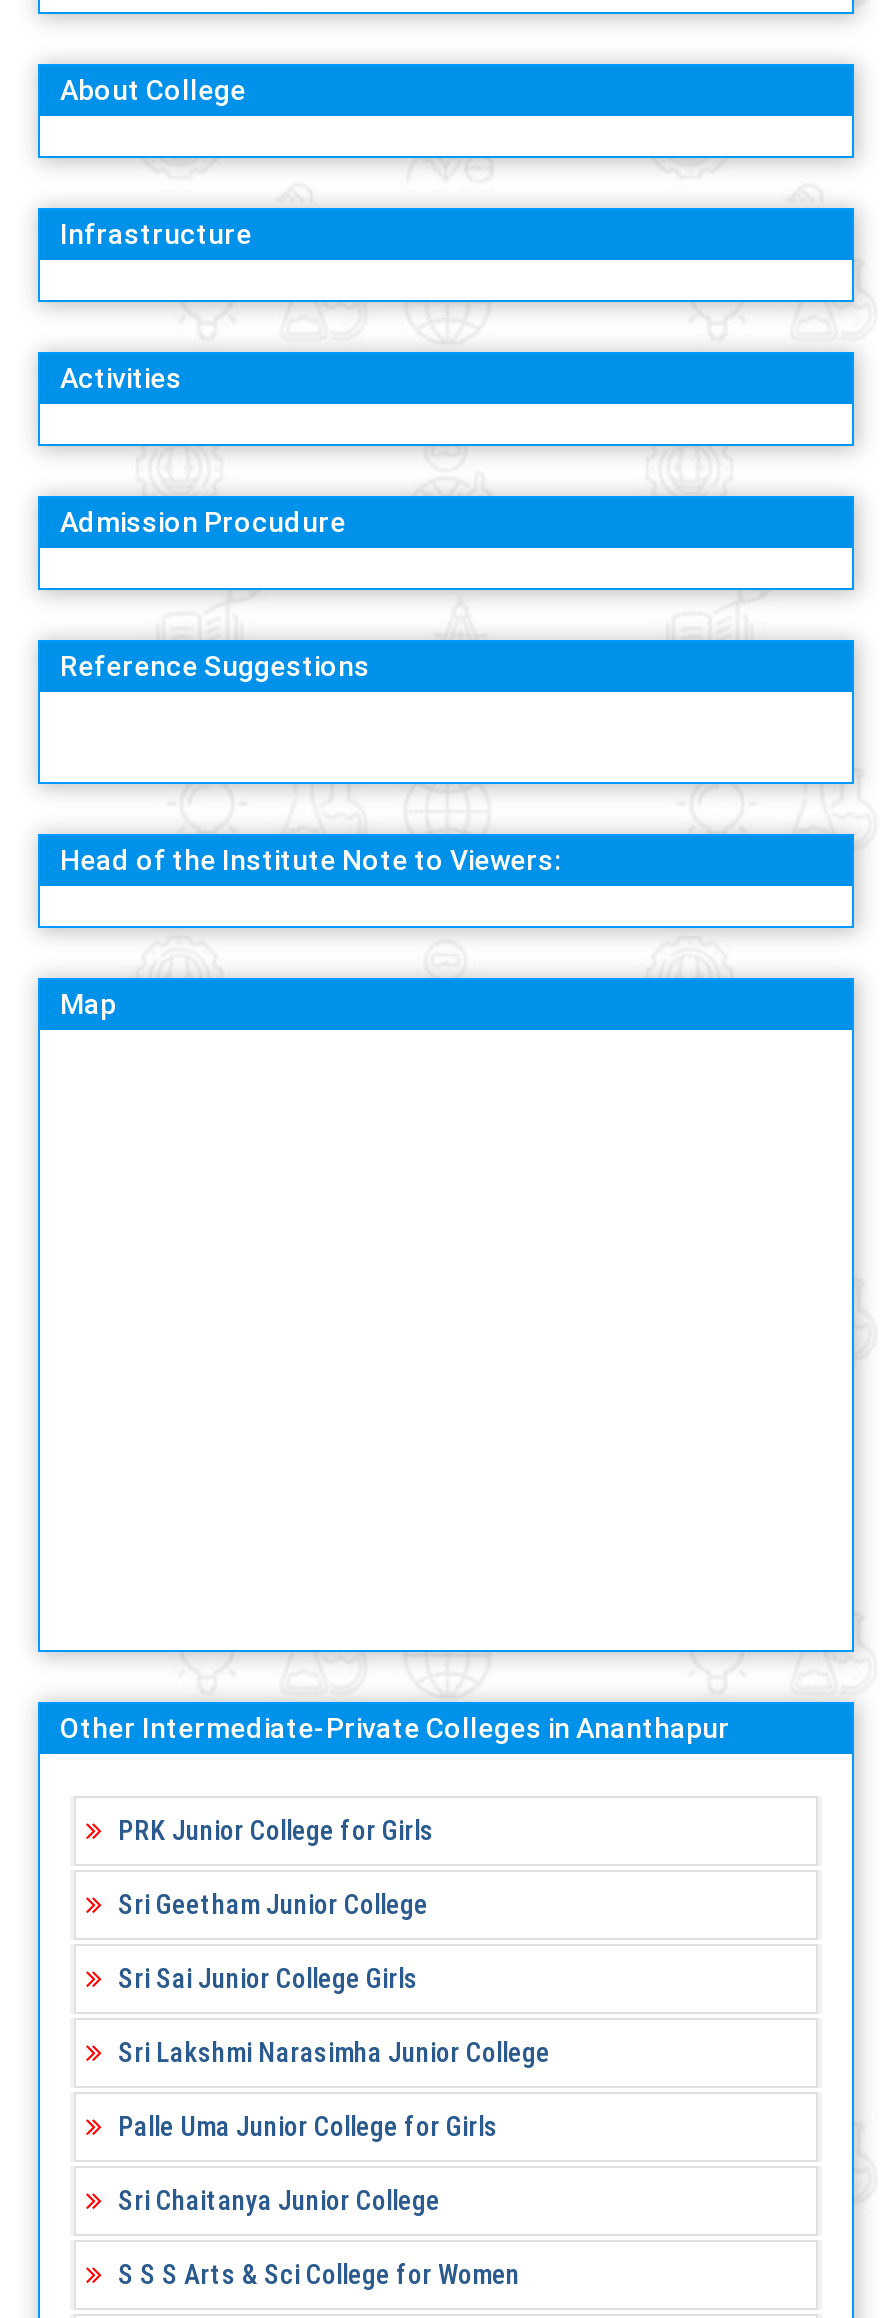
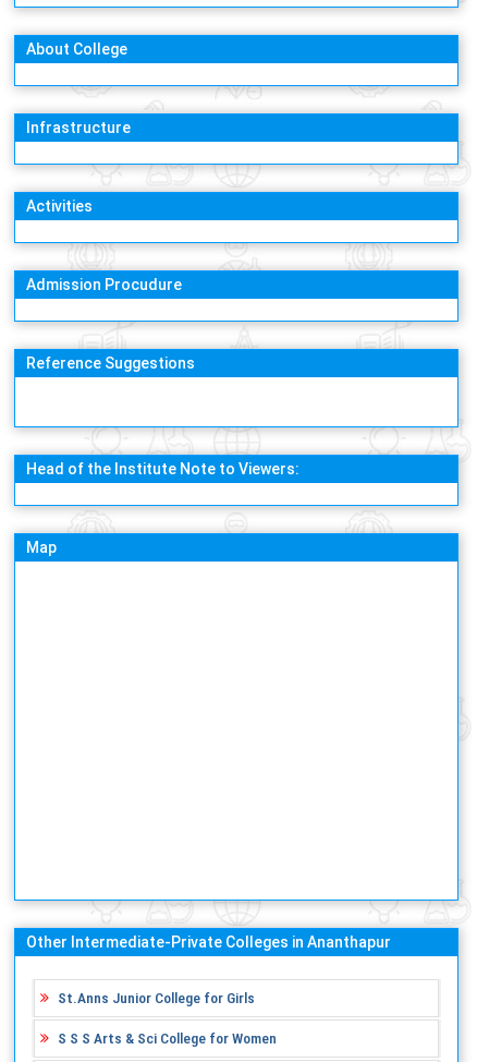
- PRK Junior College for Girls
- Sri Geetham Junior College
- Sri Sai Junior College Girls
- Sri Lakshmi Narasimha Junior College
- Palle Uma Junior College for Girls
- Sri Chaitanya Junior College
+ St.Anns Junior College for Girls
